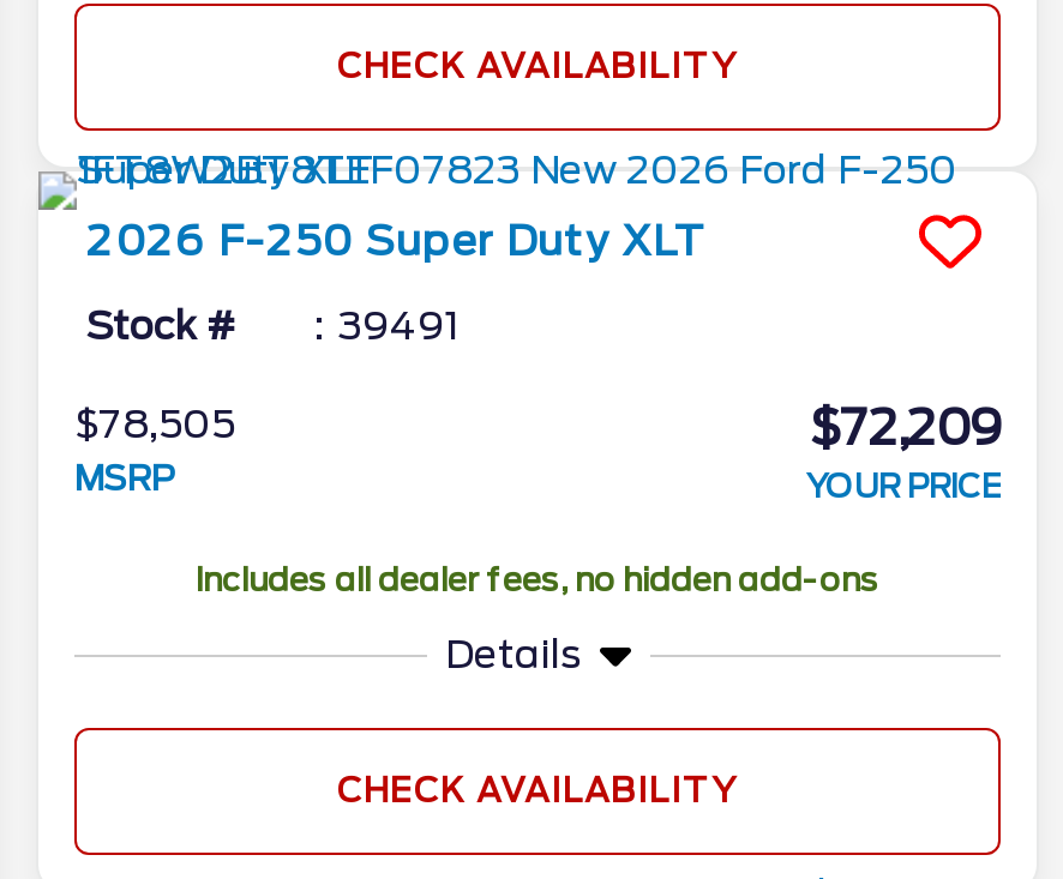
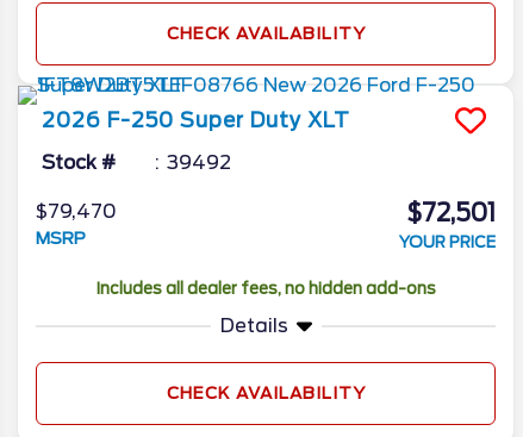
- 39491
+ 39492

- $78,505
+ $79,470

- $72,209
+ $72,501
